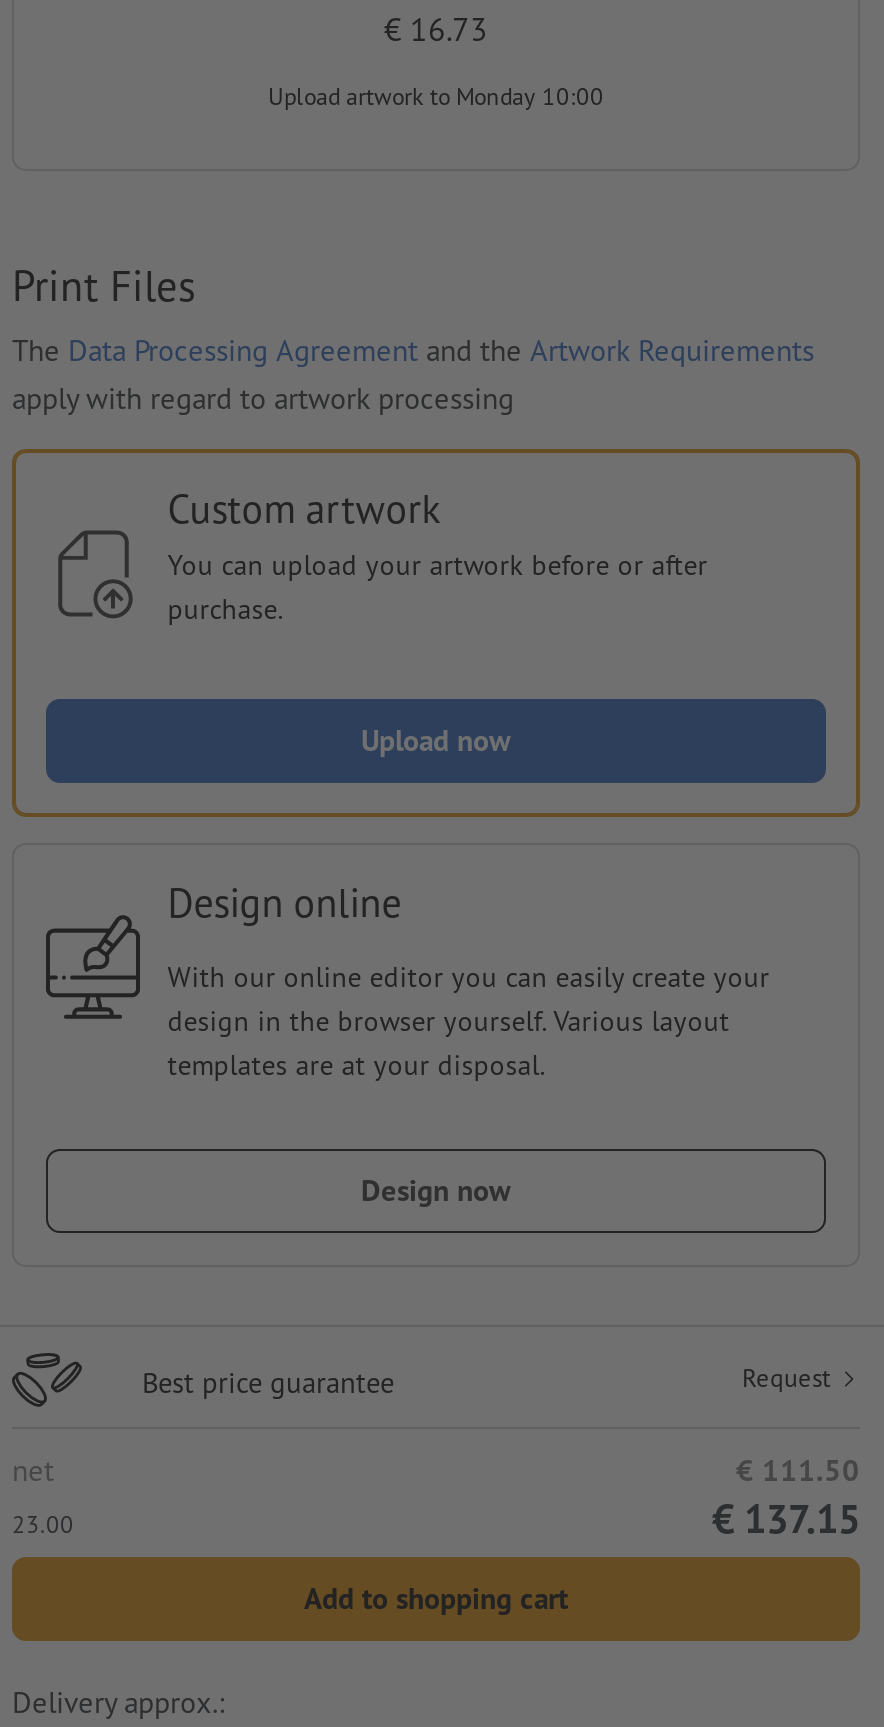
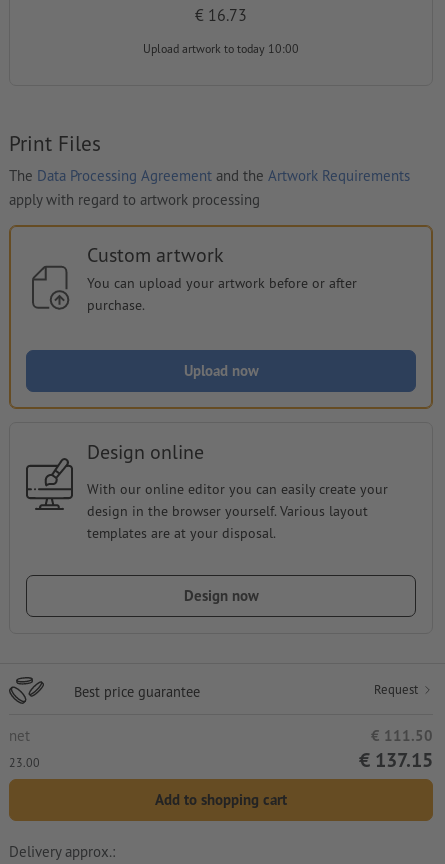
- Upload artwork to Monday 10:00
+ Upload artwork to today 10:00
